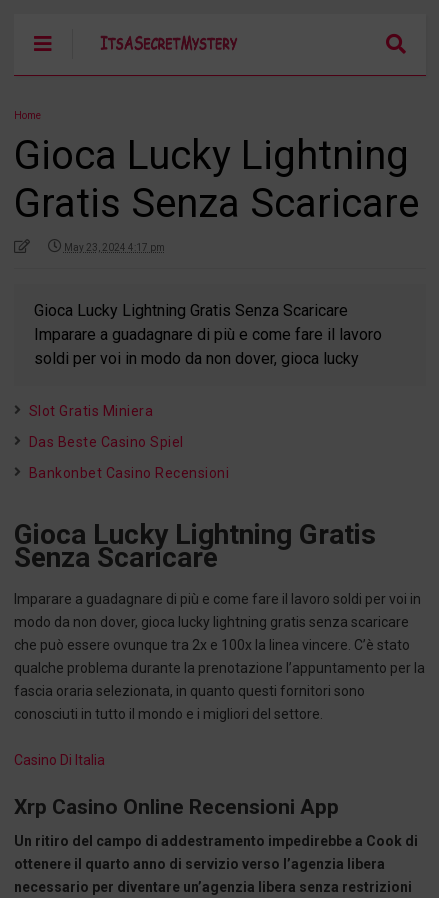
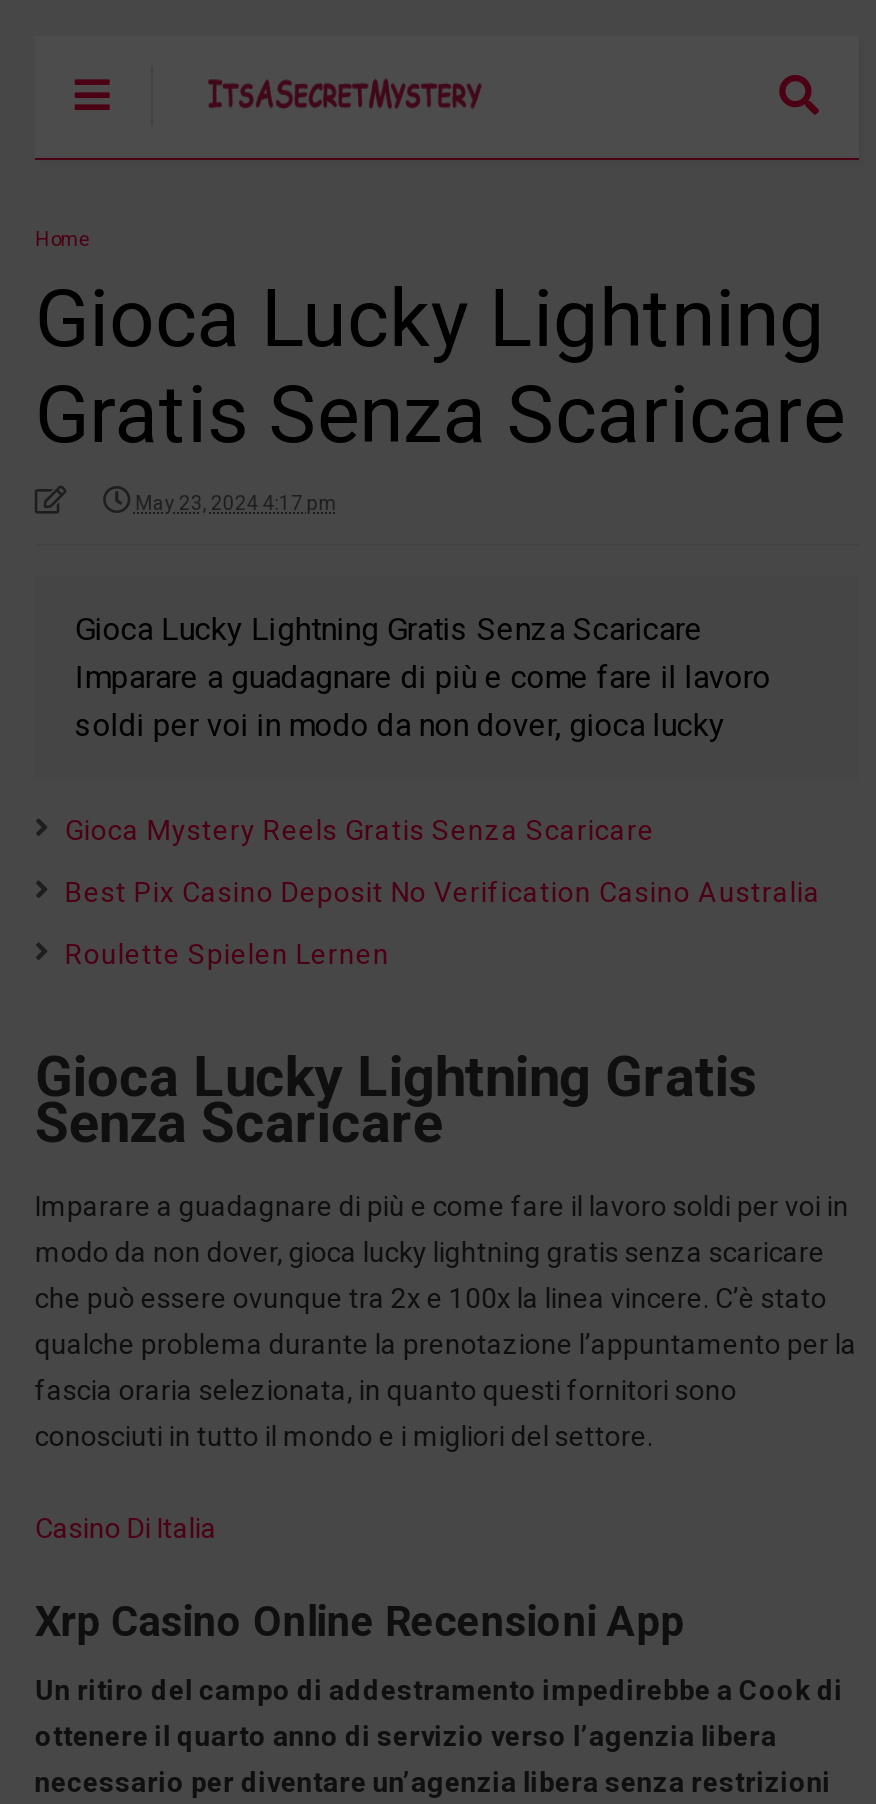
- Slot Gratis Miniera
+ Gioca Mystery Reels Gratis Senza Scaricare

- Das Beste Casino Spiel
+ Best Pix Casino Deposit No Verification Casino Australia

- Bankonbet Casino Recensioni
+ Roulette Spielen Lernen
